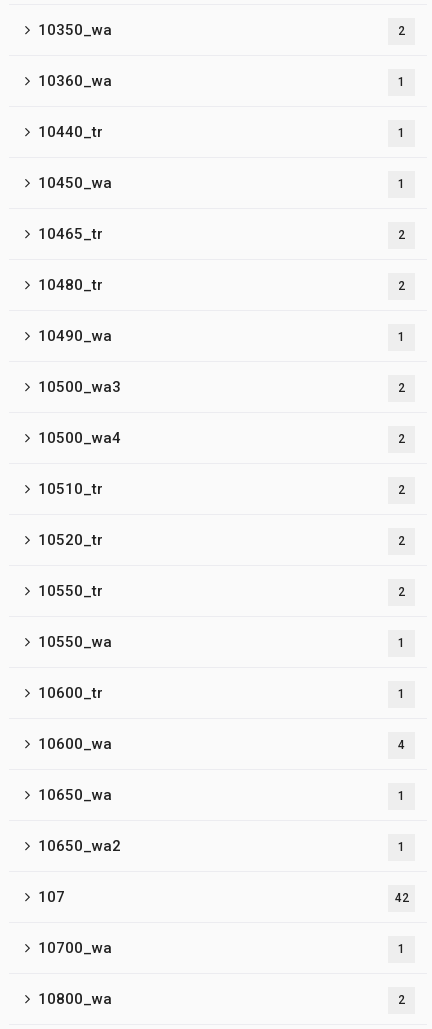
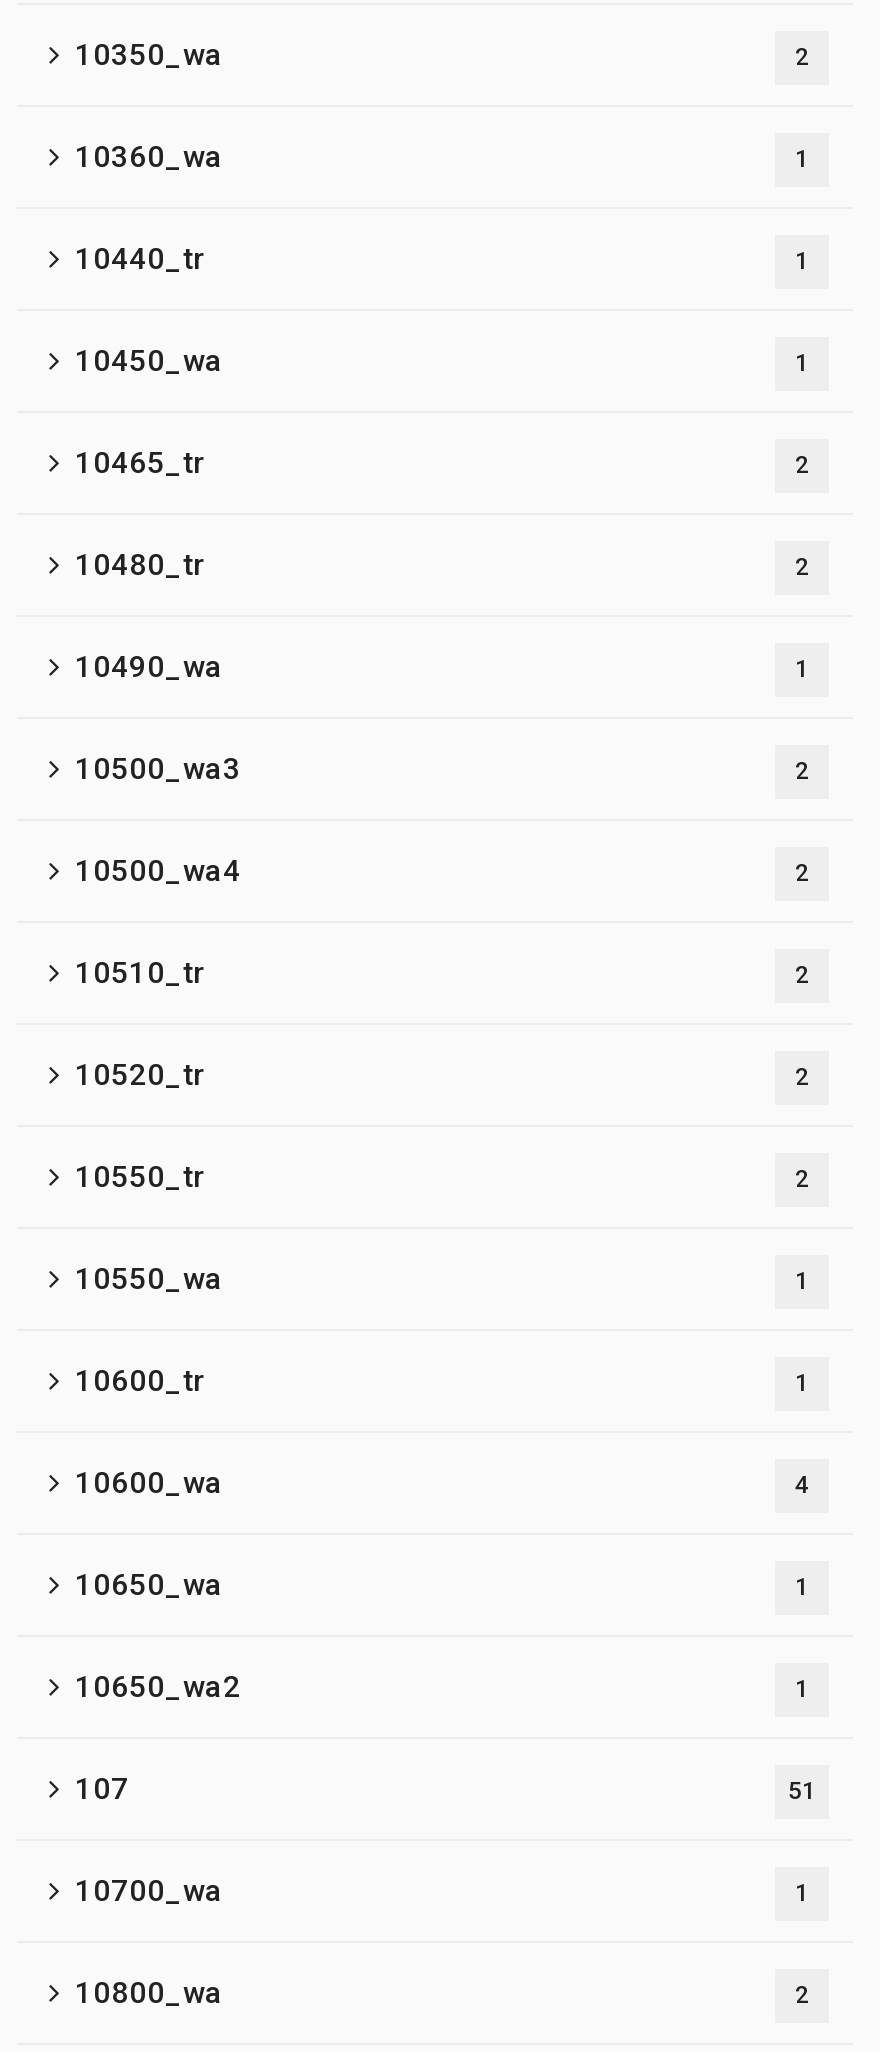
- 42
+ 51
